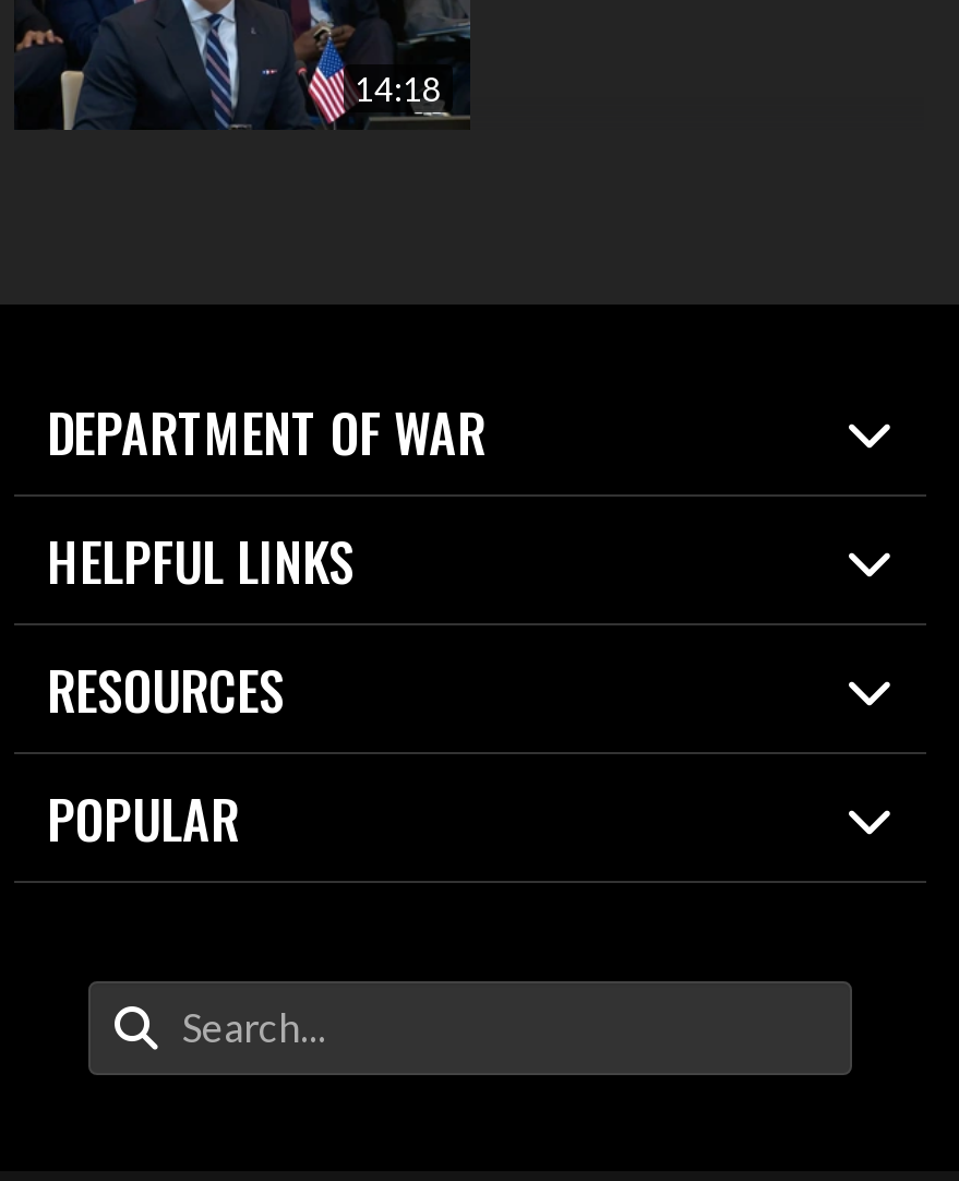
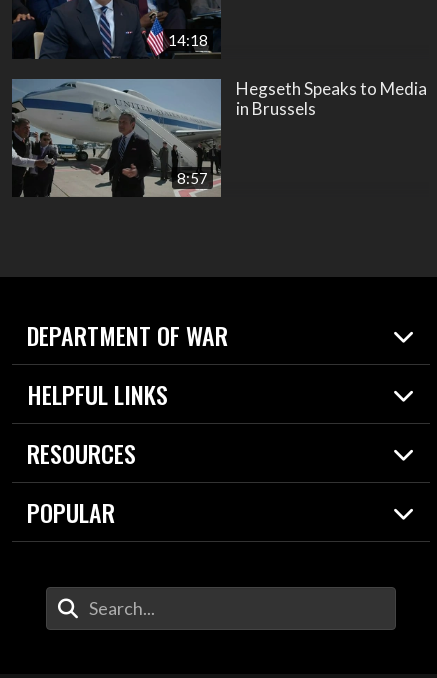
+ [image]
+ 8:57

+ Hegseth Speaks to Media
+ in Brussels
